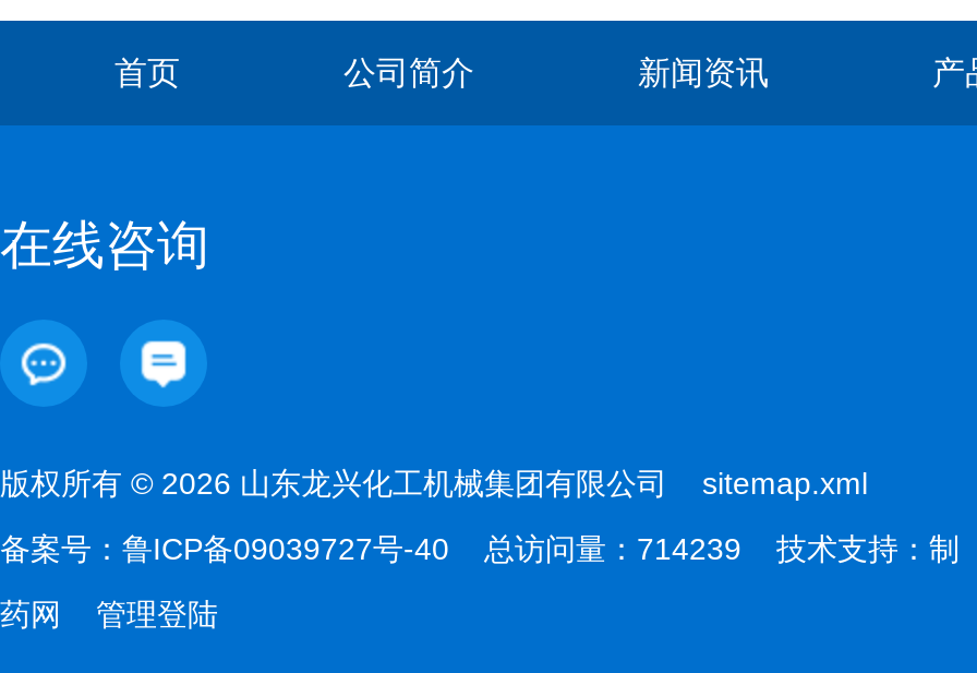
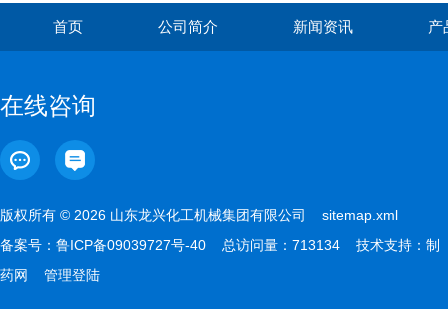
- 备案号：鲁ICP备09039727号-40总访问量：714239 技术支持：制
+ 备案号：鲁ICP备09039727号-40总访问量：713134 技术支持：制
